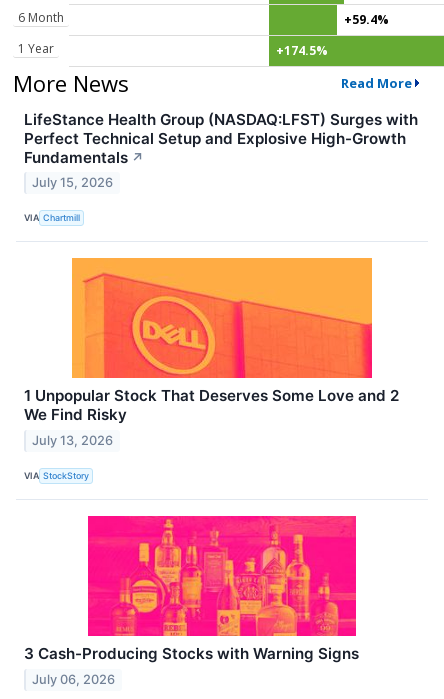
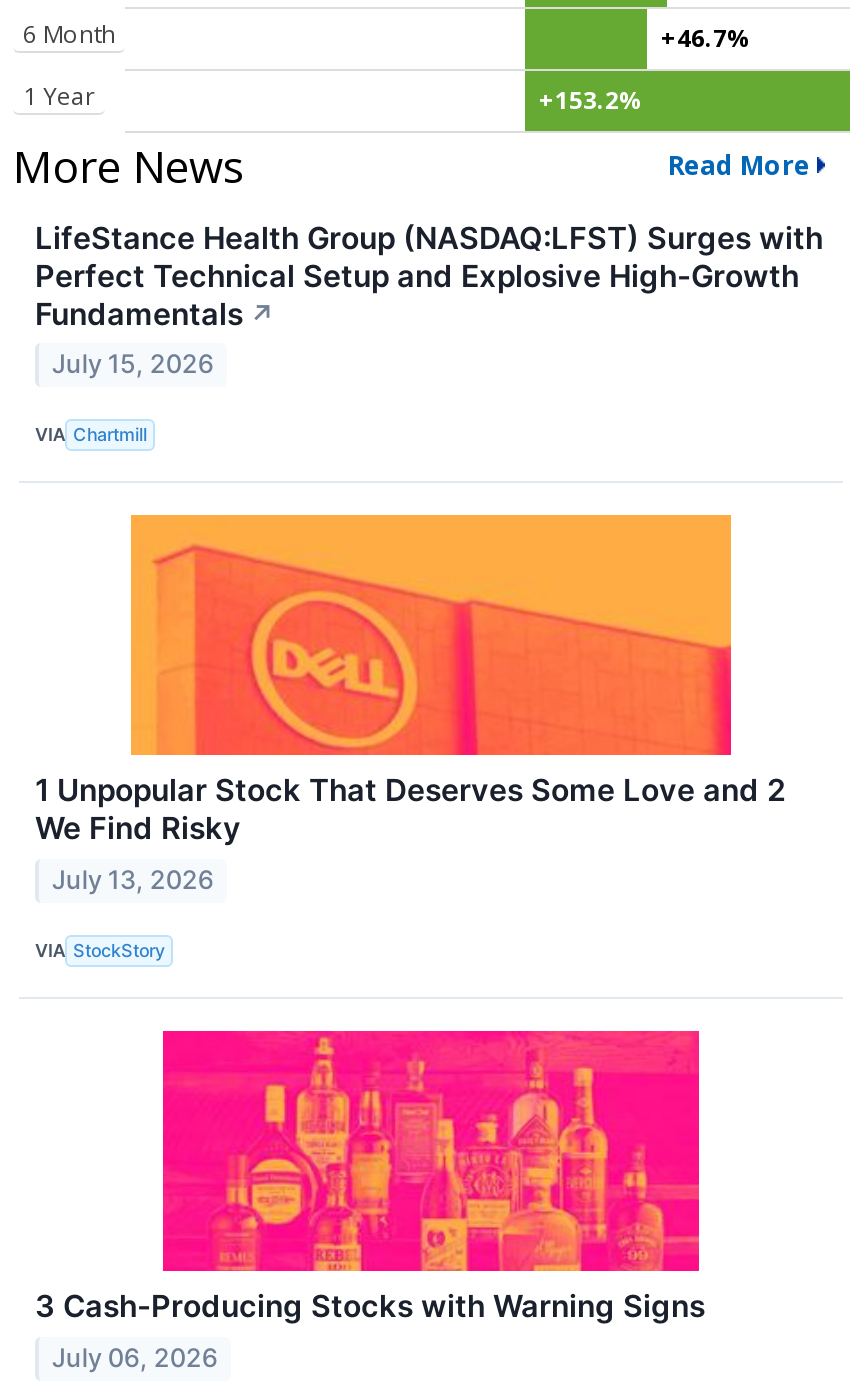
- +59.4%
+ +46.7%

- +174.5%
+ +153.2%
